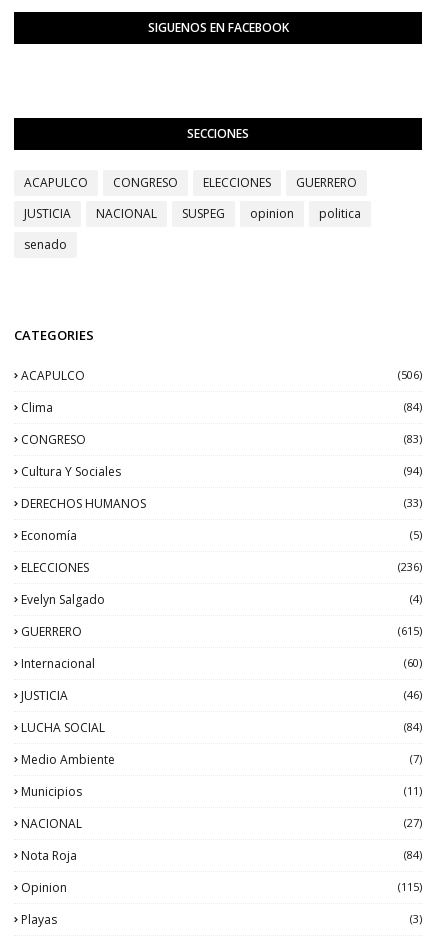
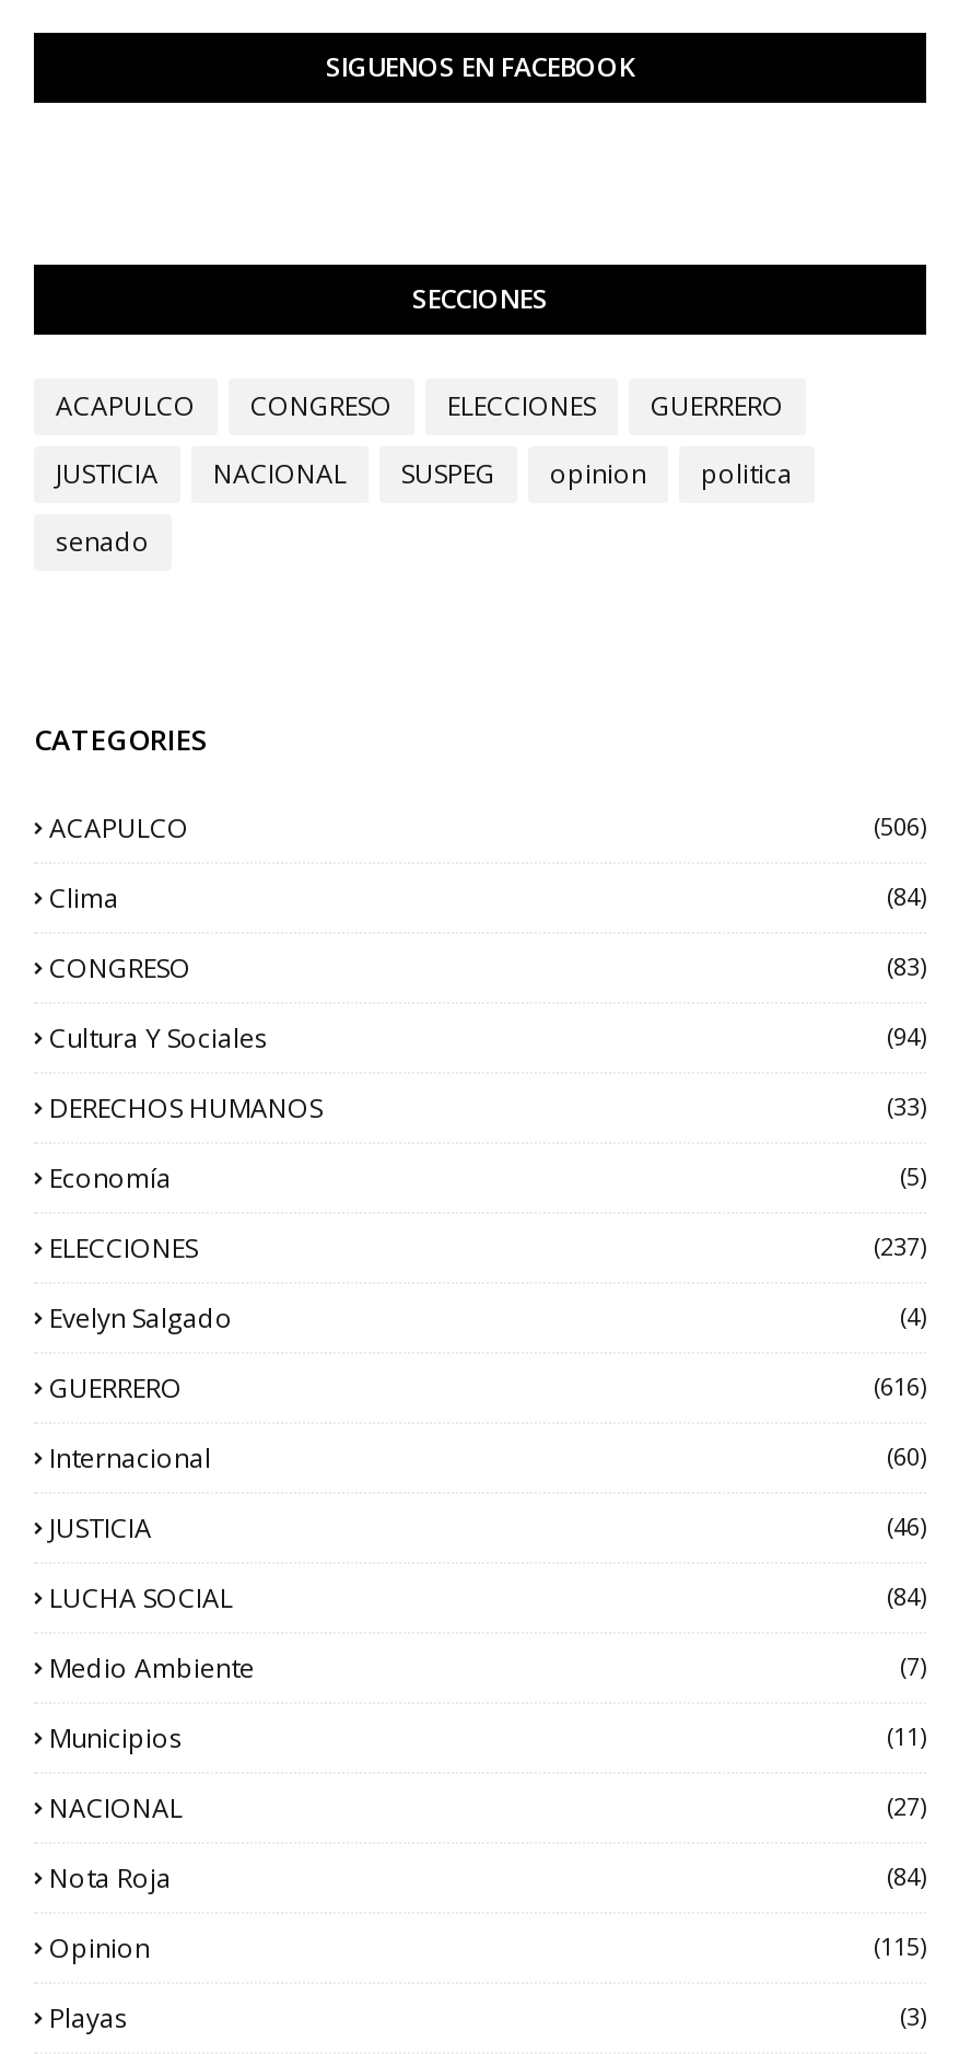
- (236)
+ (237)

- (615)
+ (616)
